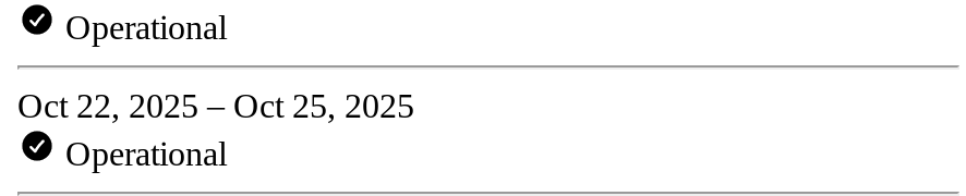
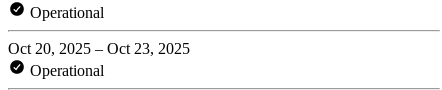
- Oct 22, 2025 – Oct 25, 2025
+ Oct 20, 2025 – Oct 23, 2025
